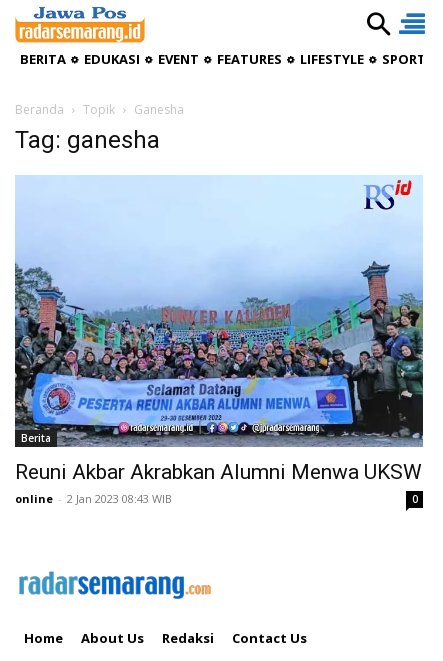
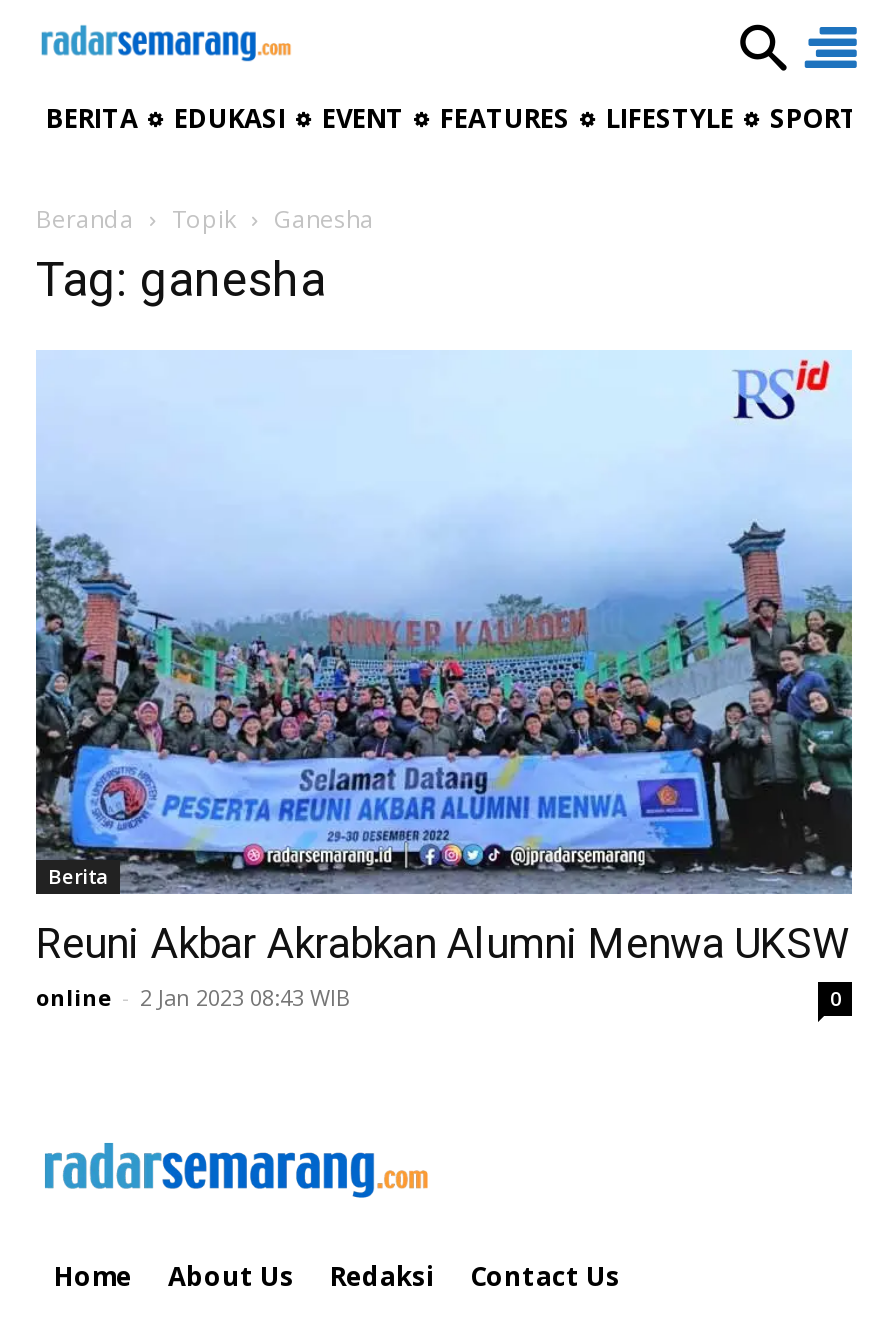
- [image]
+ [image]
